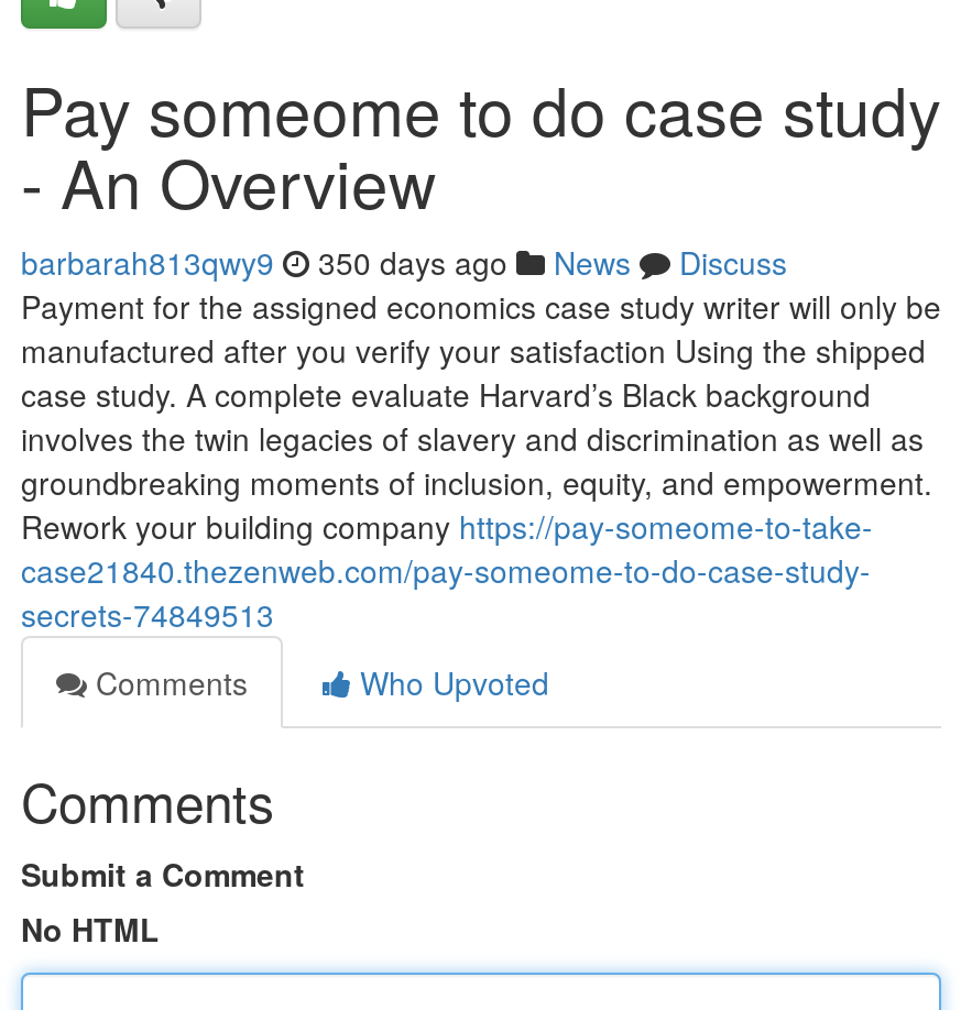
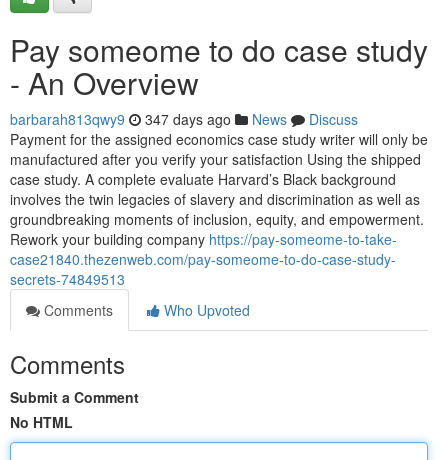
- barbarah813qwy9 350 days ago News Discuss
+ barbarah813qwy9 347 days ago News Discuss
